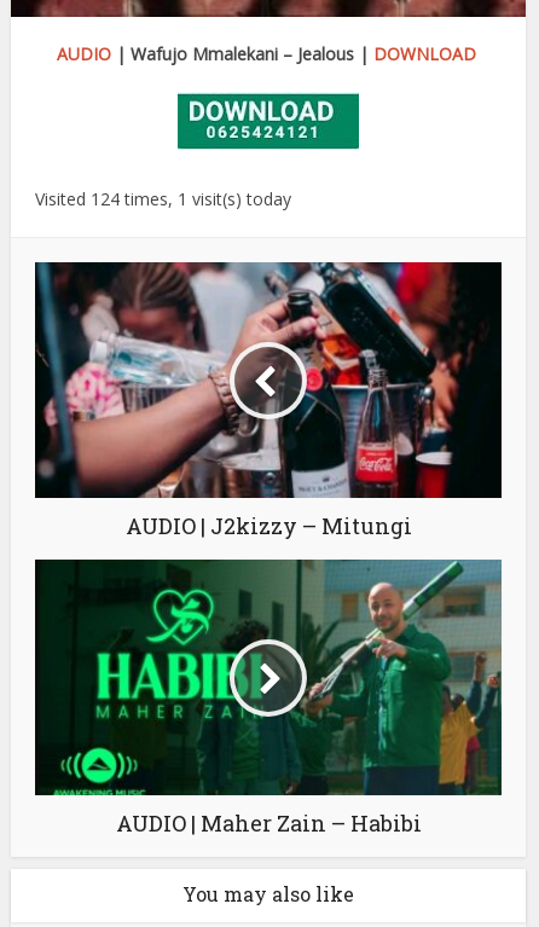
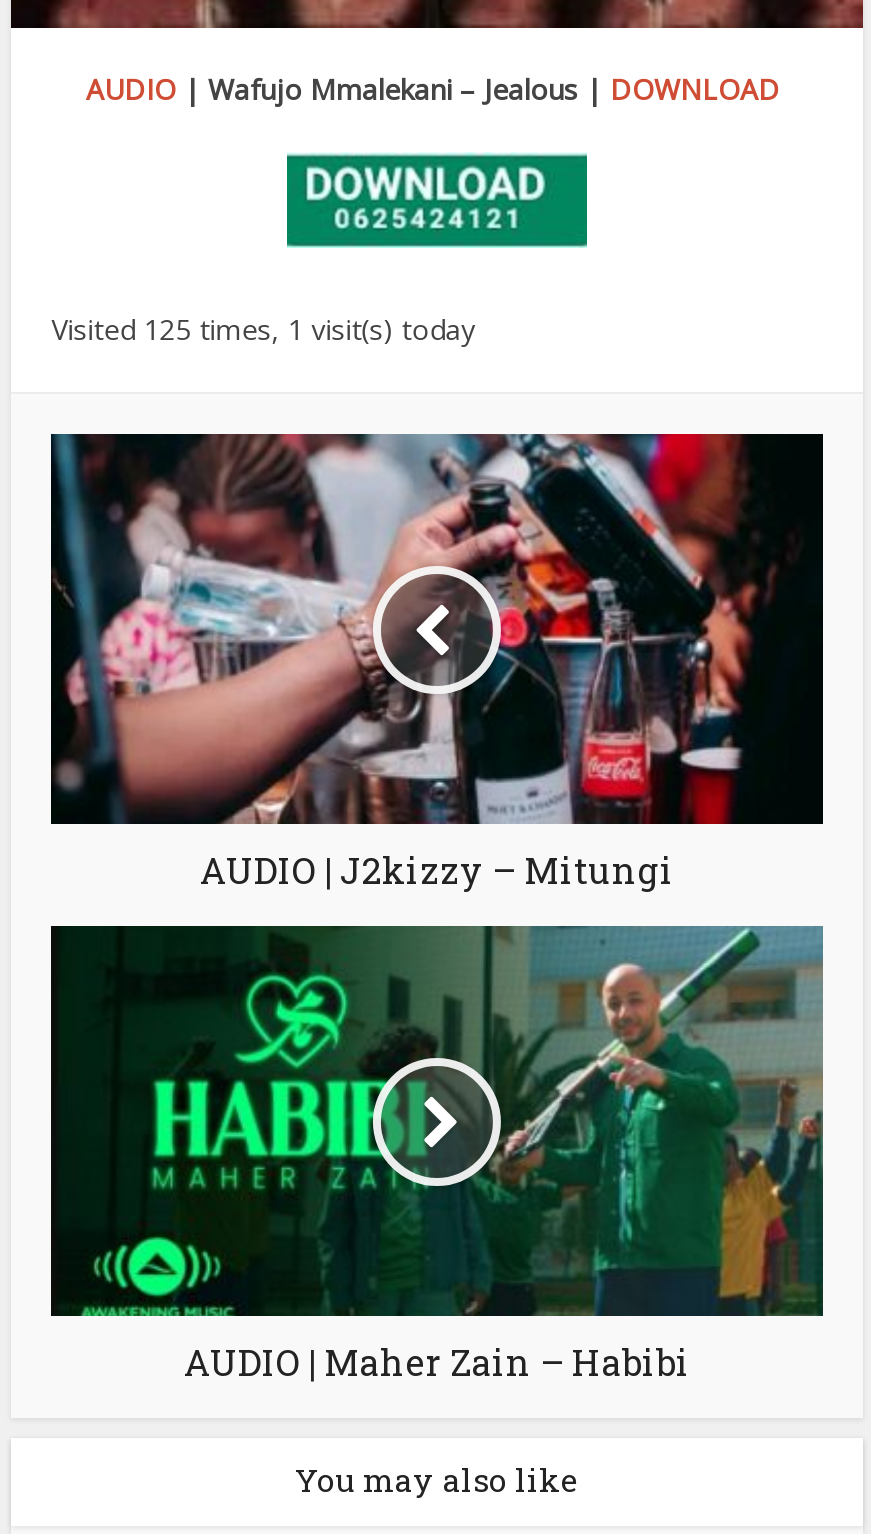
- Visited 124 times, 1 visit(s) today
+ Visited 125 times, 1 visit(s) today
